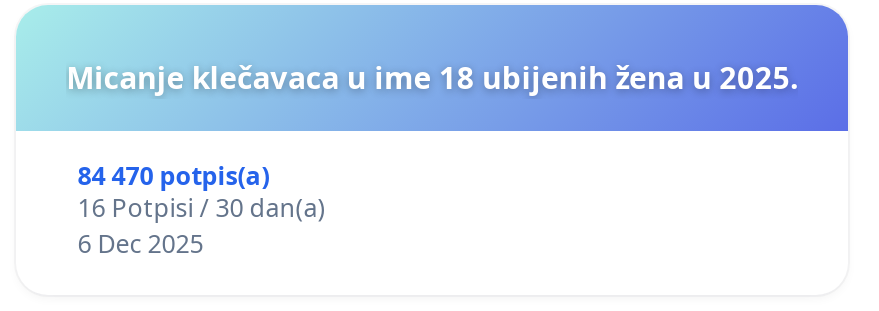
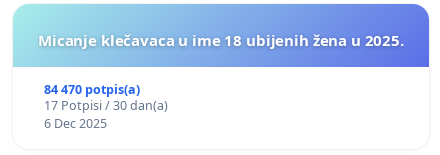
- 16 Potpisi / 30 dan(a)
+ 17 Potpisi / 30 dan(a)
